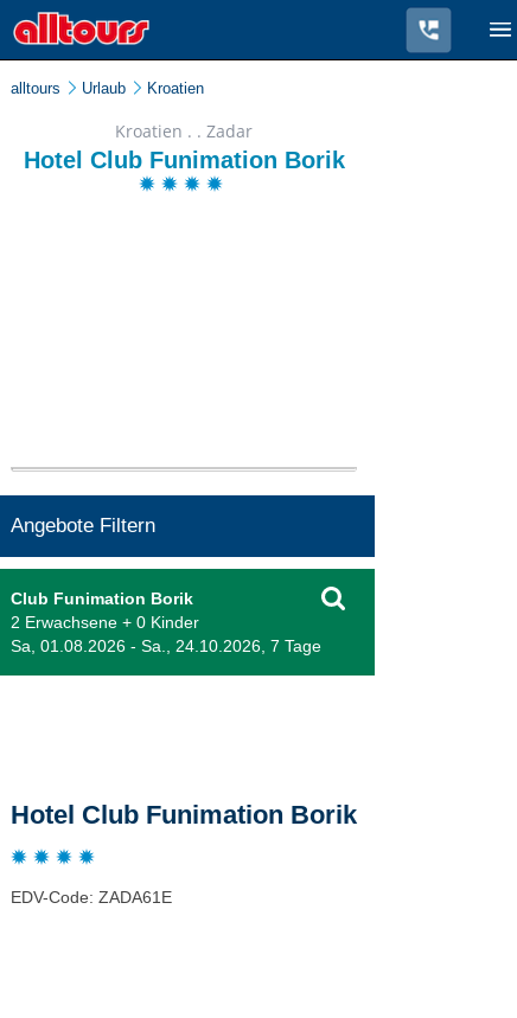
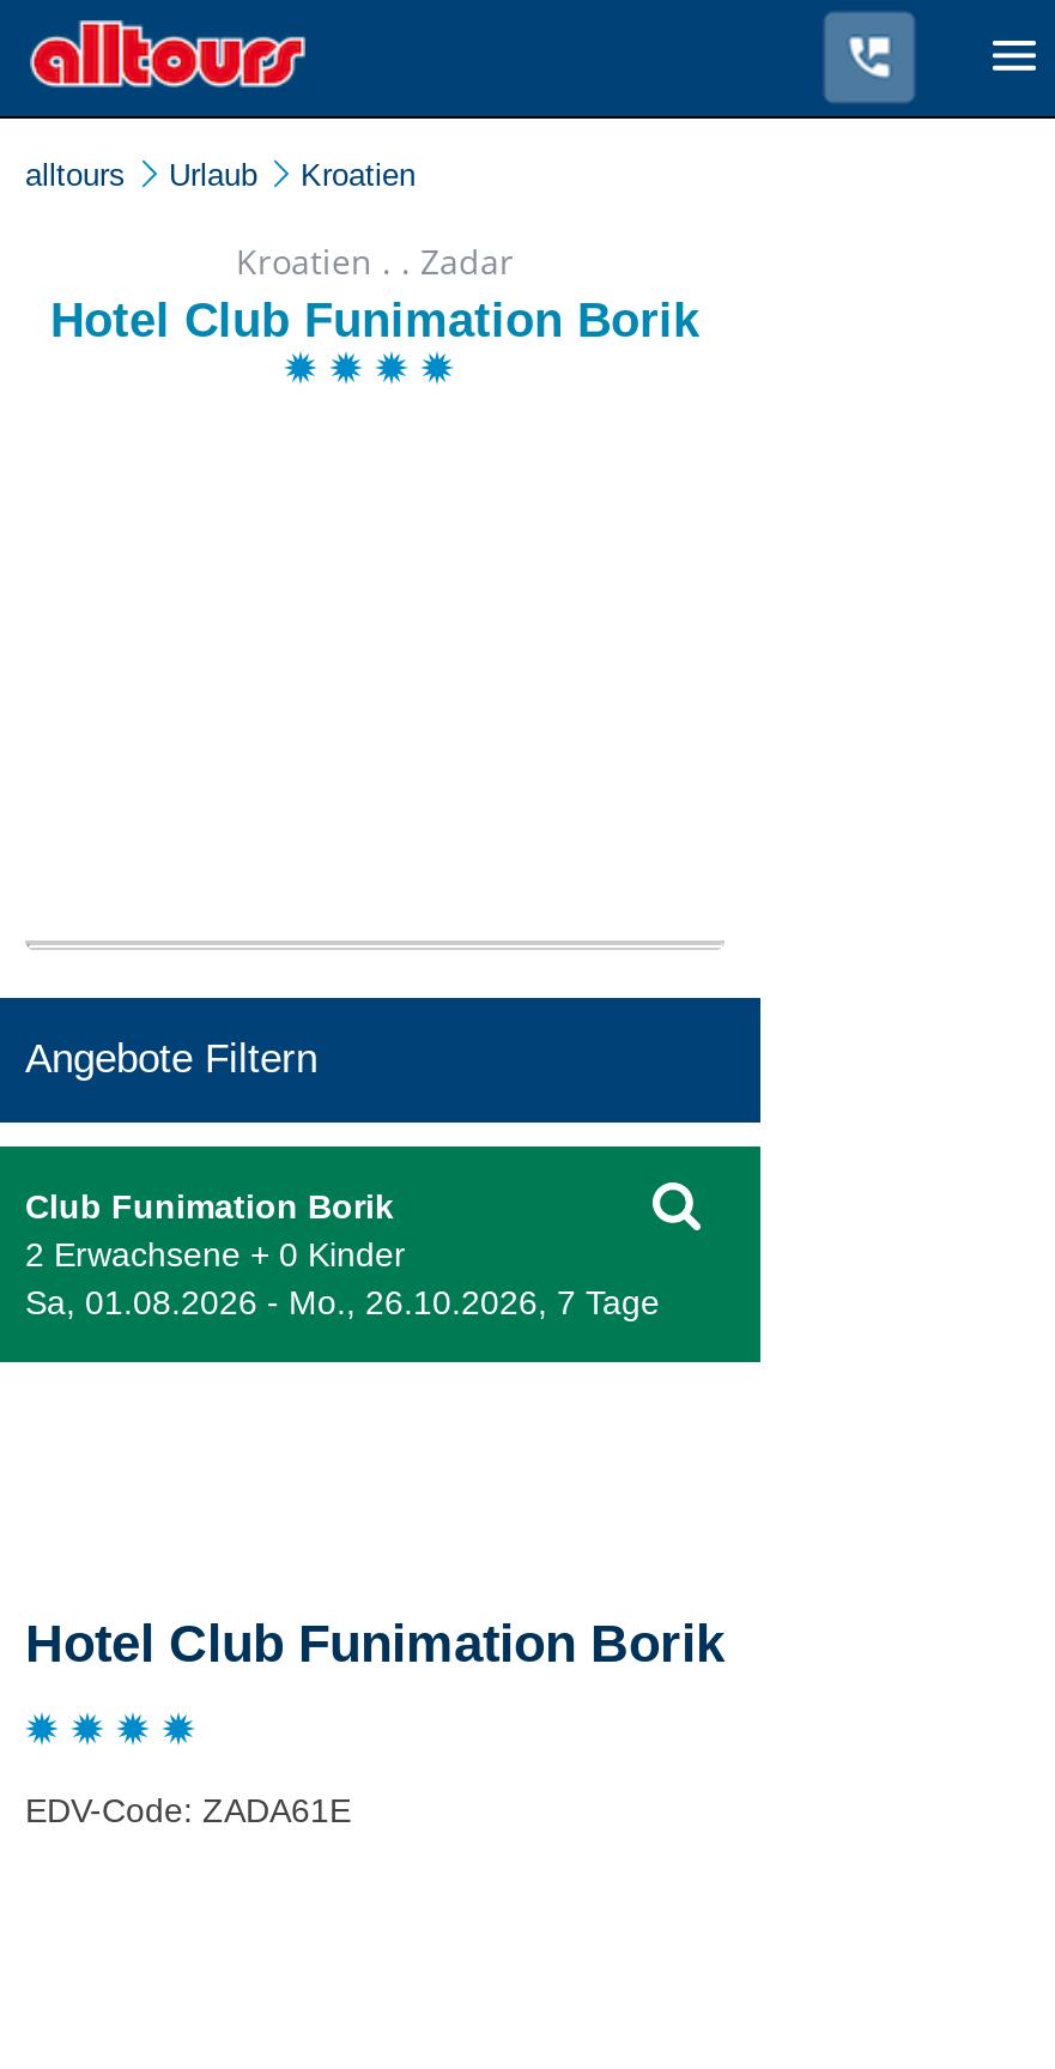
- Sa, 01.08.2026 - Sa., 24.10.2026, 7 Tage
+ Sa, 01.08.2026 - Mo., 26.10.2026, 7 Tage
